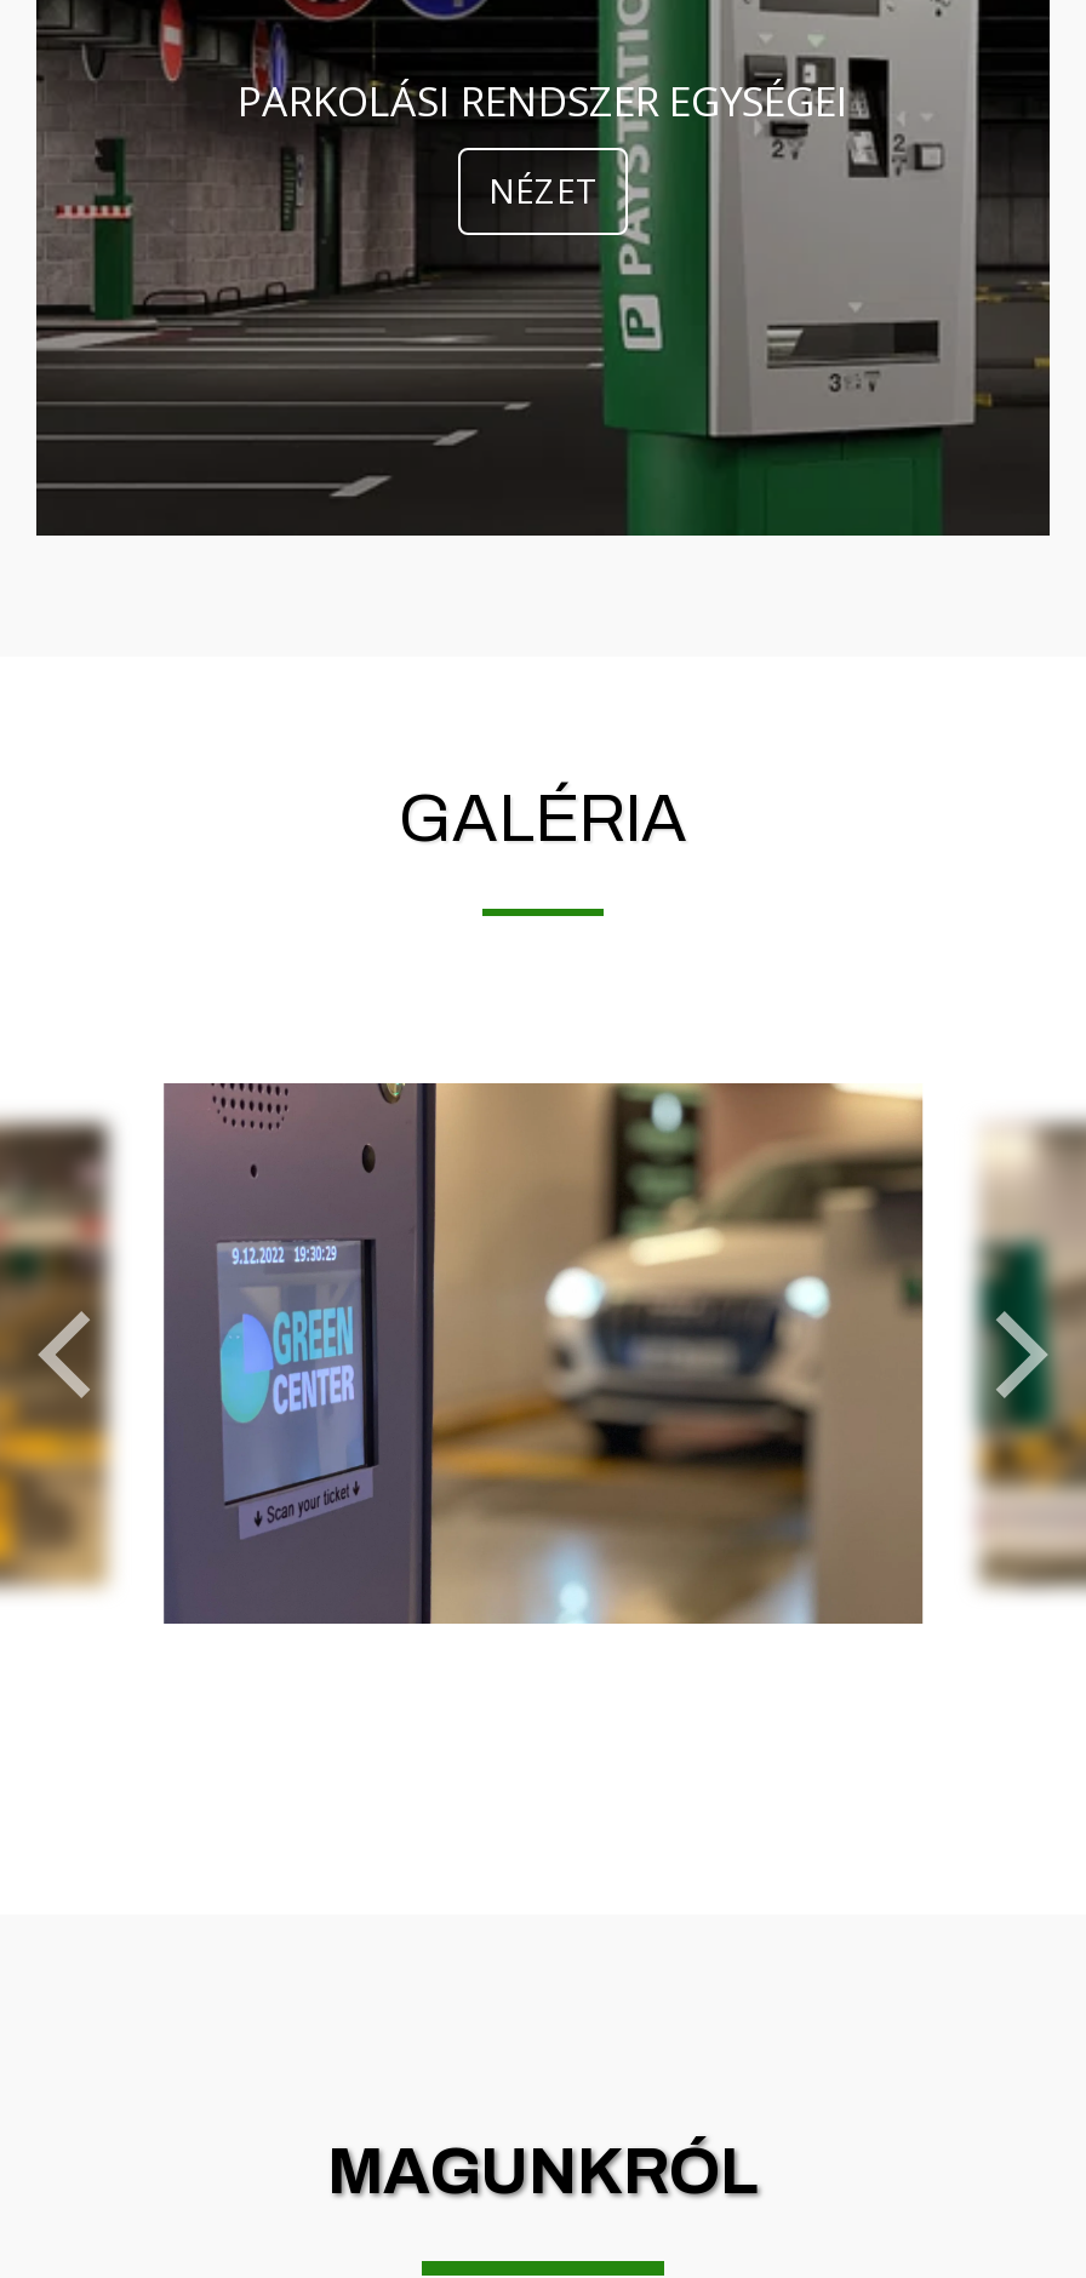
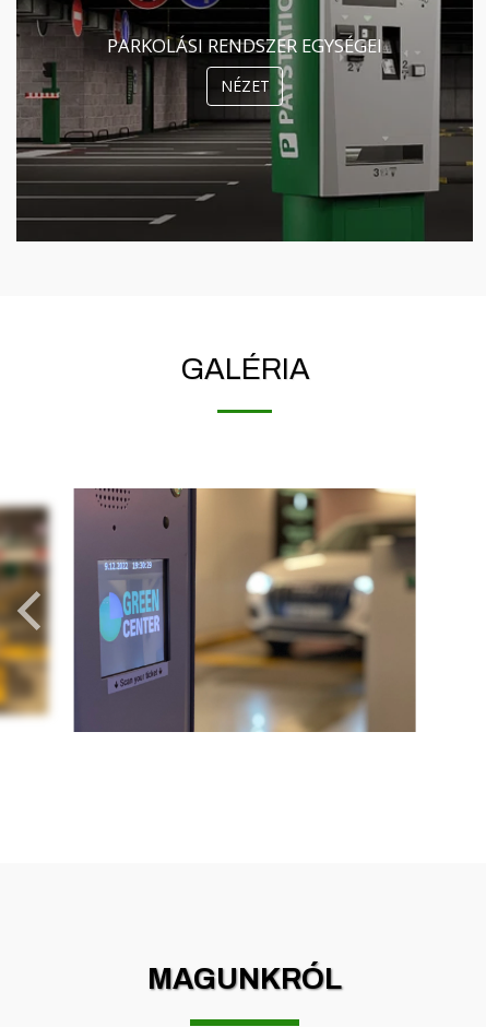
- [image]
